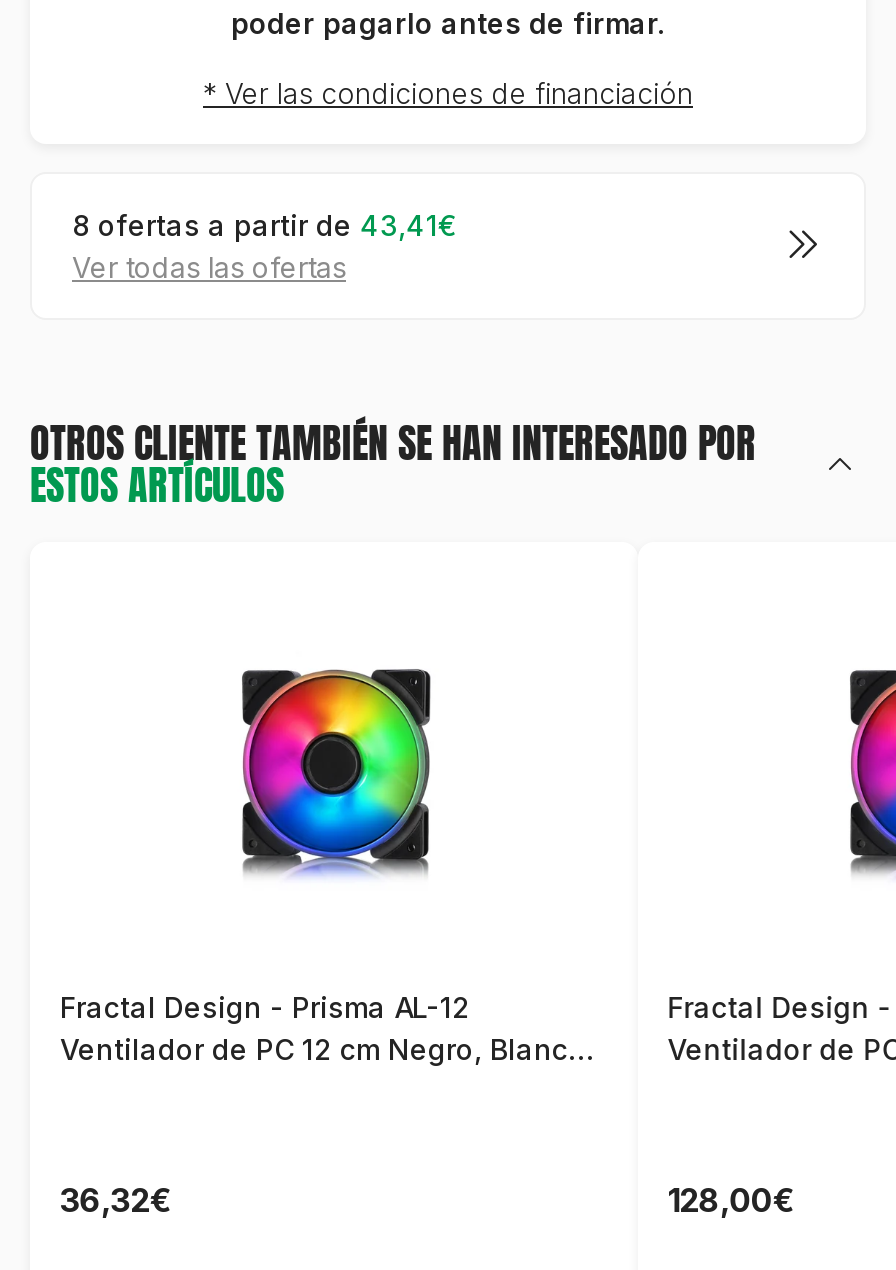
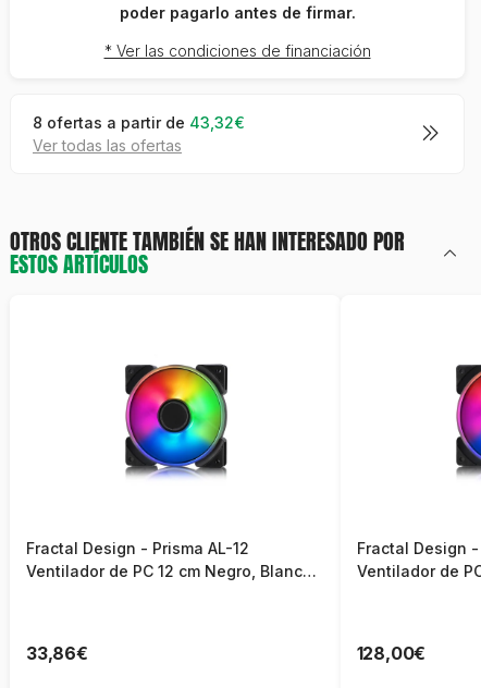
- 8 ofertas a partir de 43,41€
+ 8 ofertas a partir de 43,32€

- 36,32€
+ 33,86€
